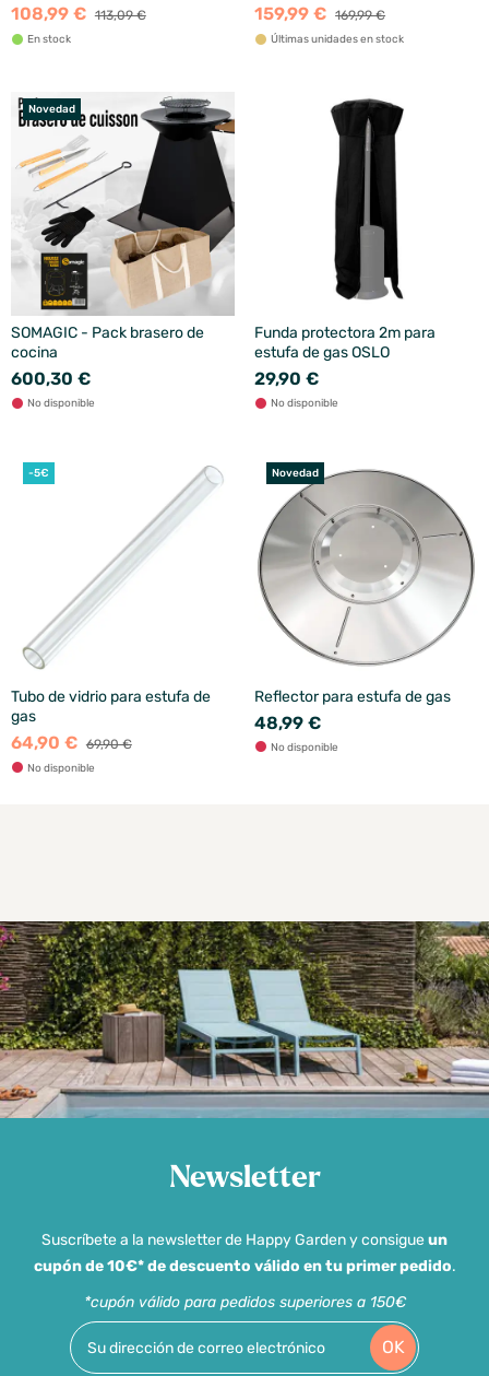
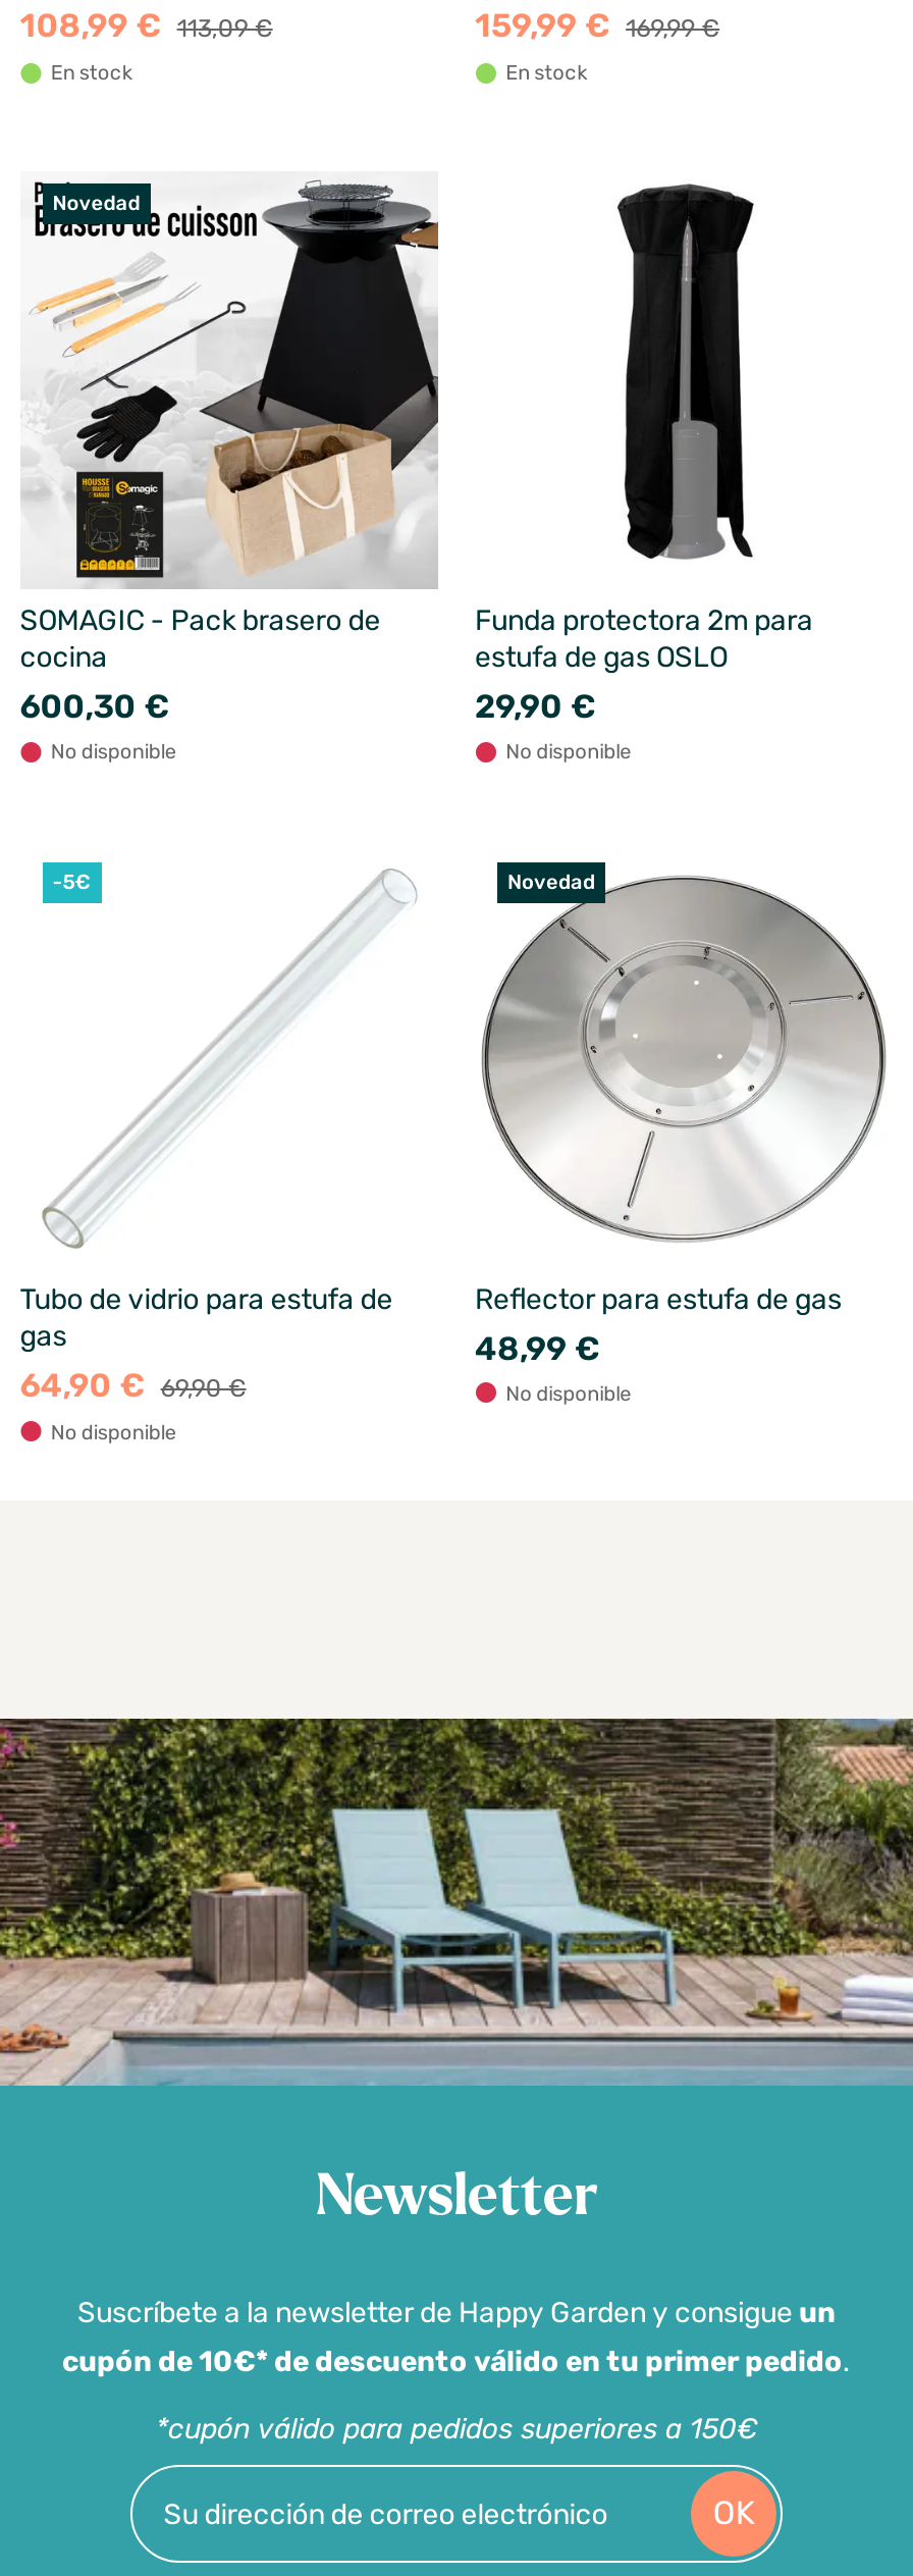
- Últimas unidades en stock
+ En stock
